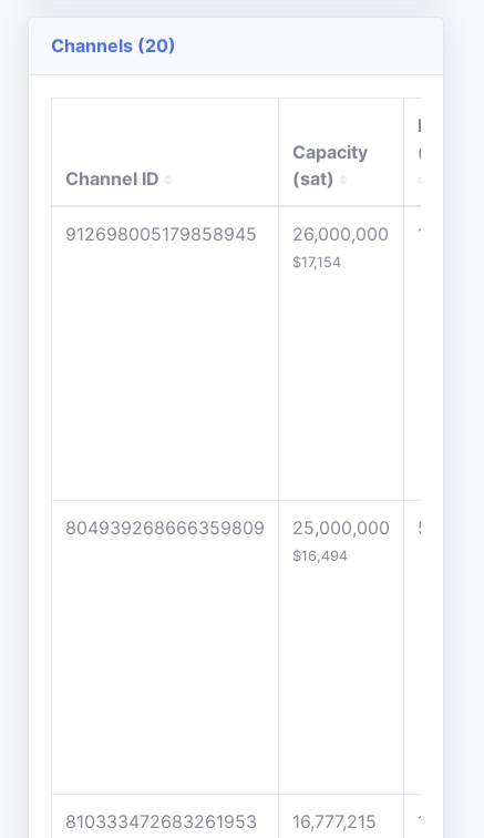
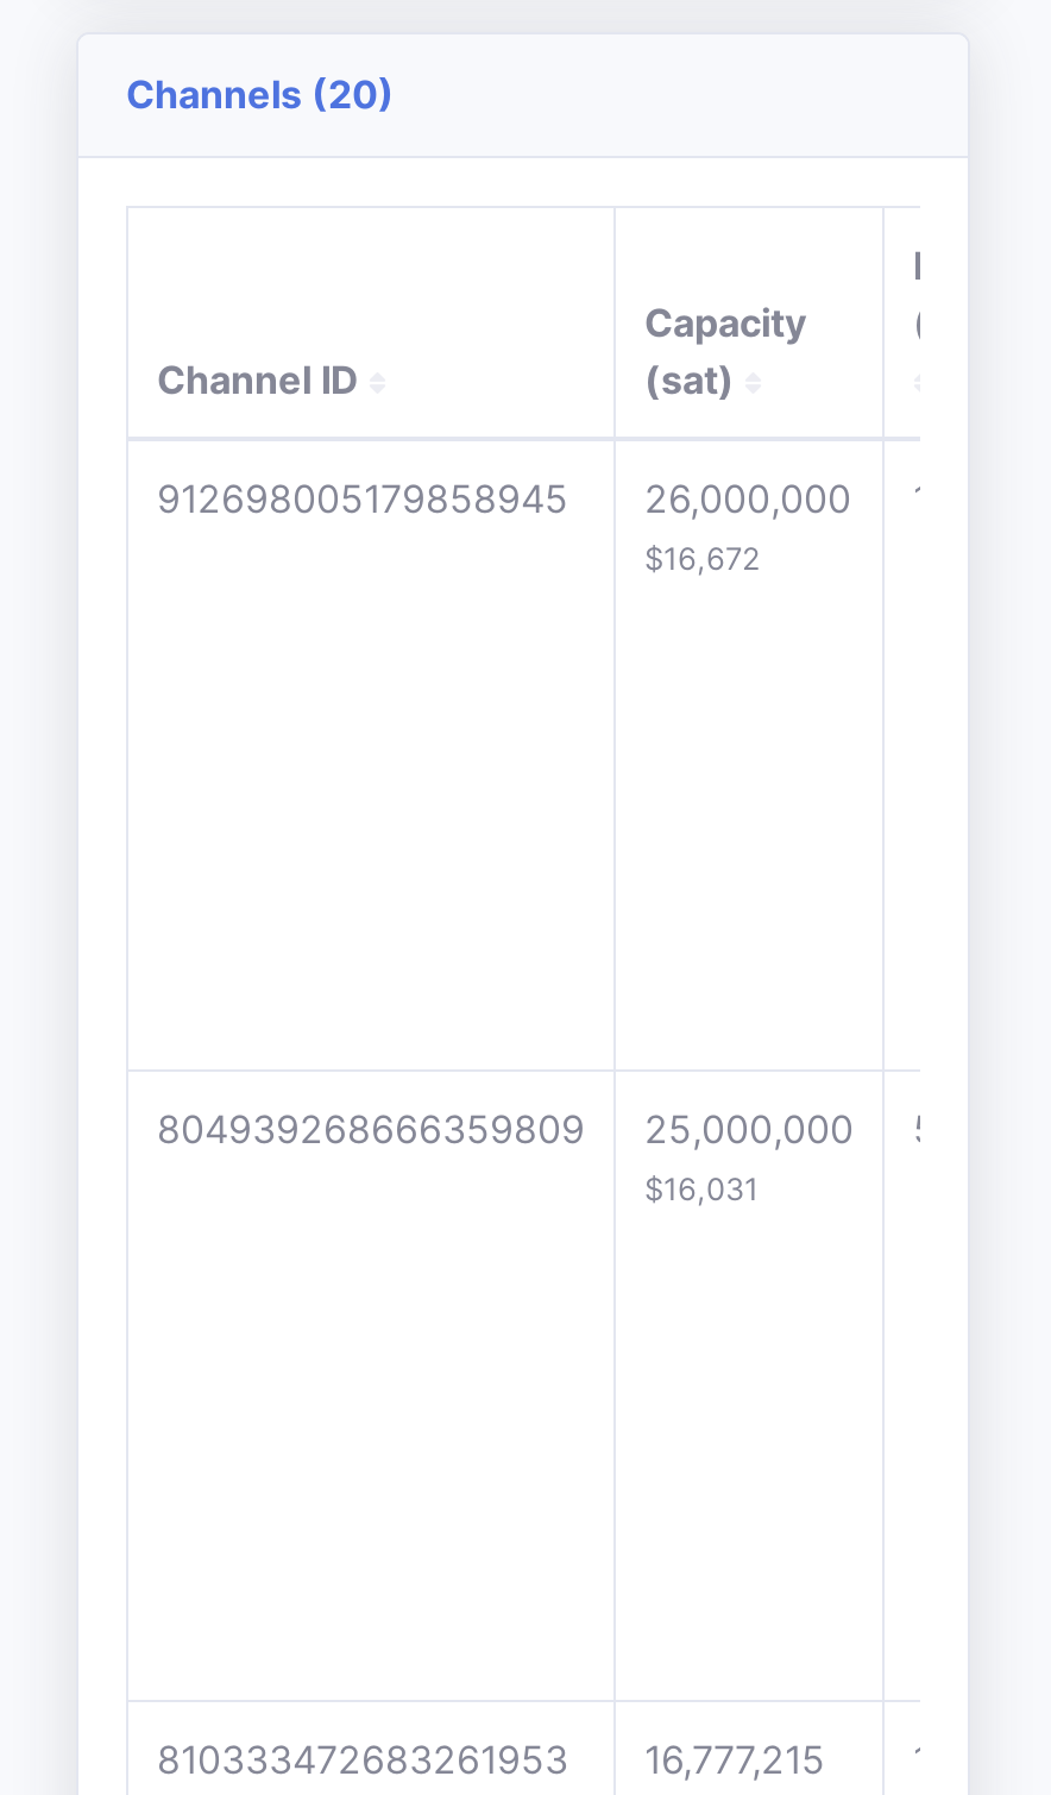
- $17,154
+ $16,672

- $16,494
+ $16,031
